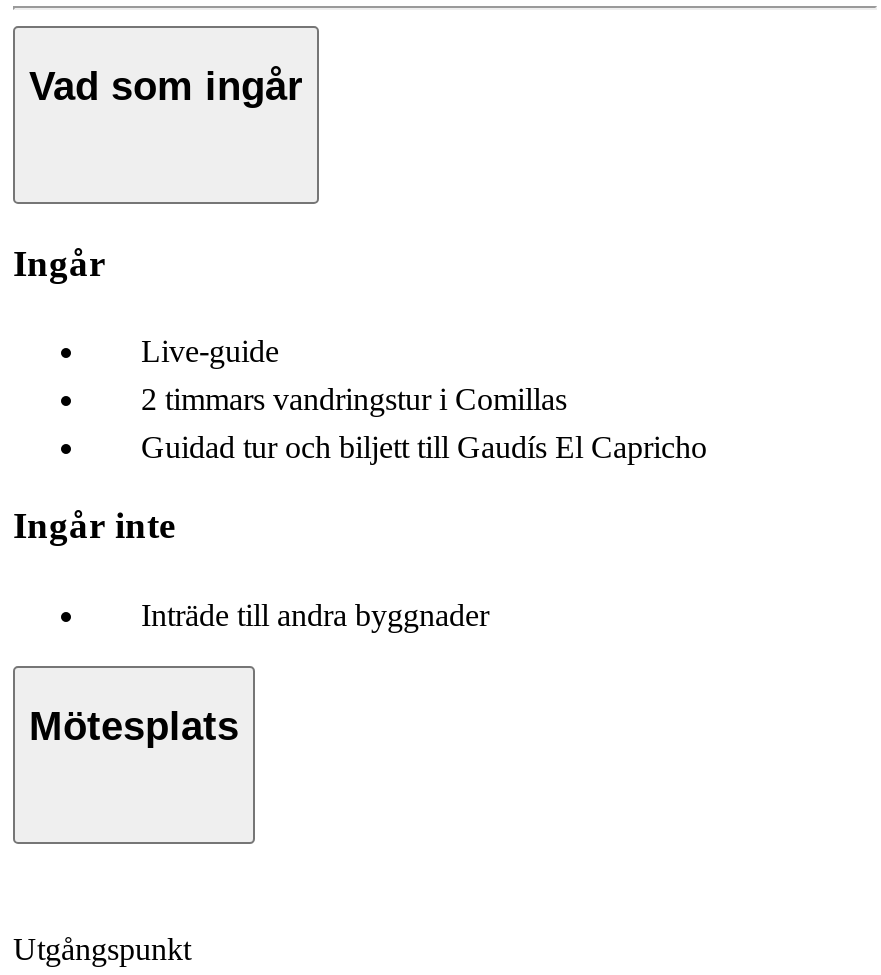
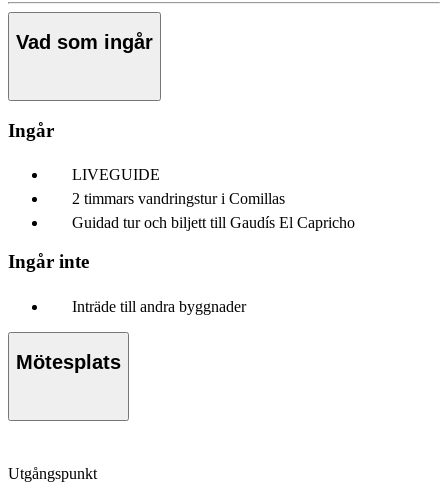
- Live-guide
+ LIVEGUIDE
